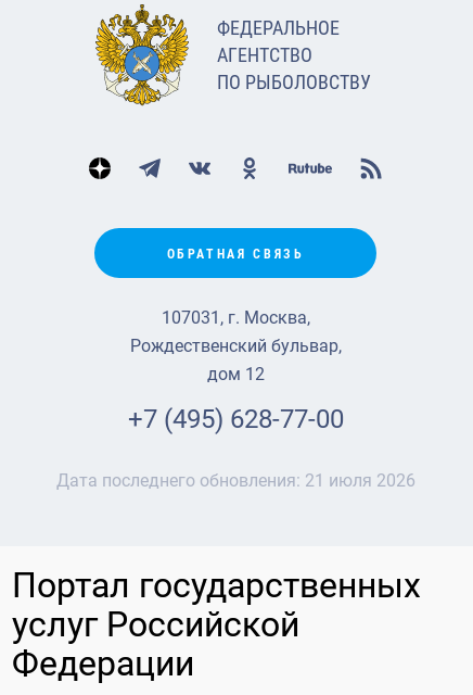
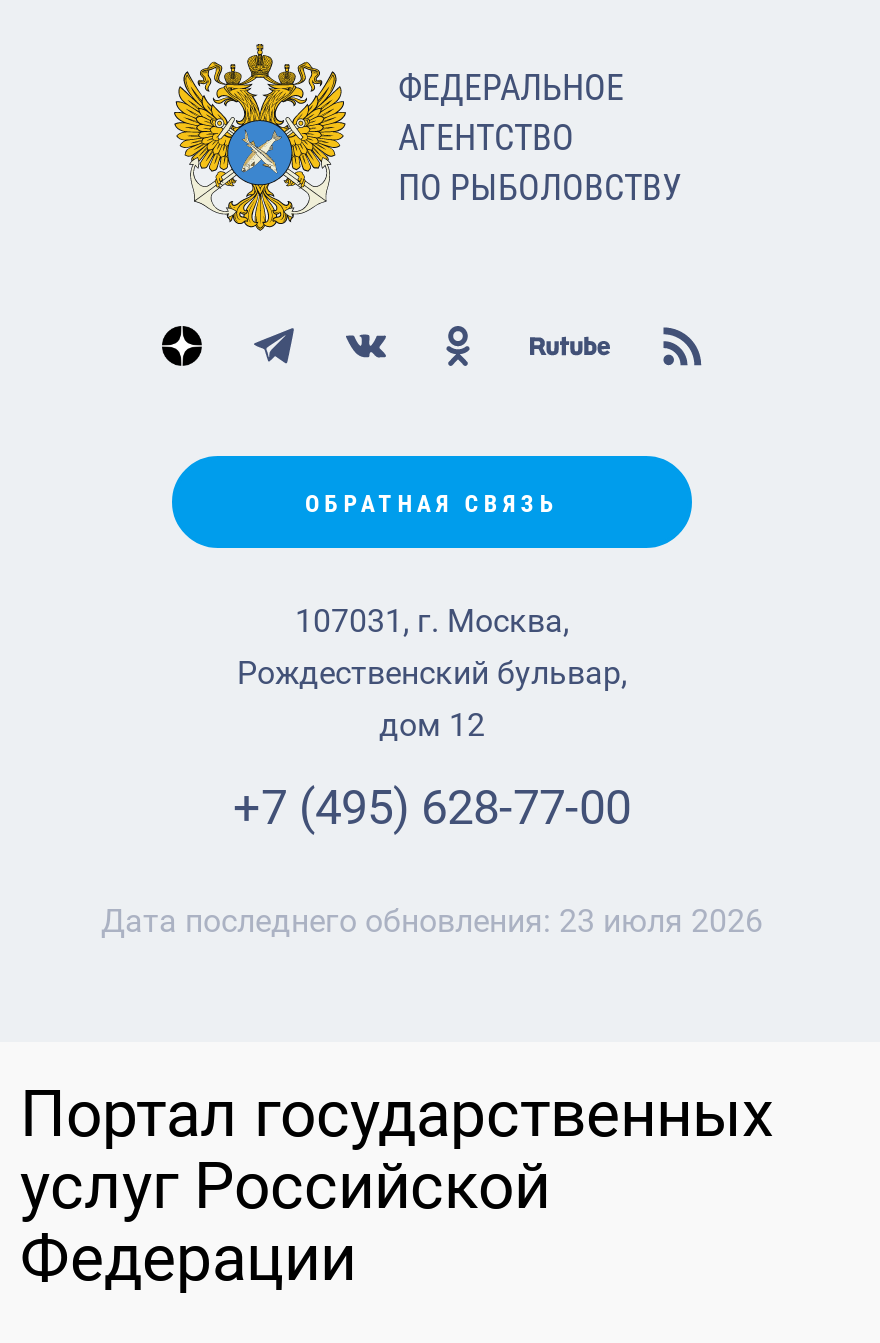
- Дата последнего обновления: 21 июля 2026
+ Дата последнего обновления: 23 июля 2026
